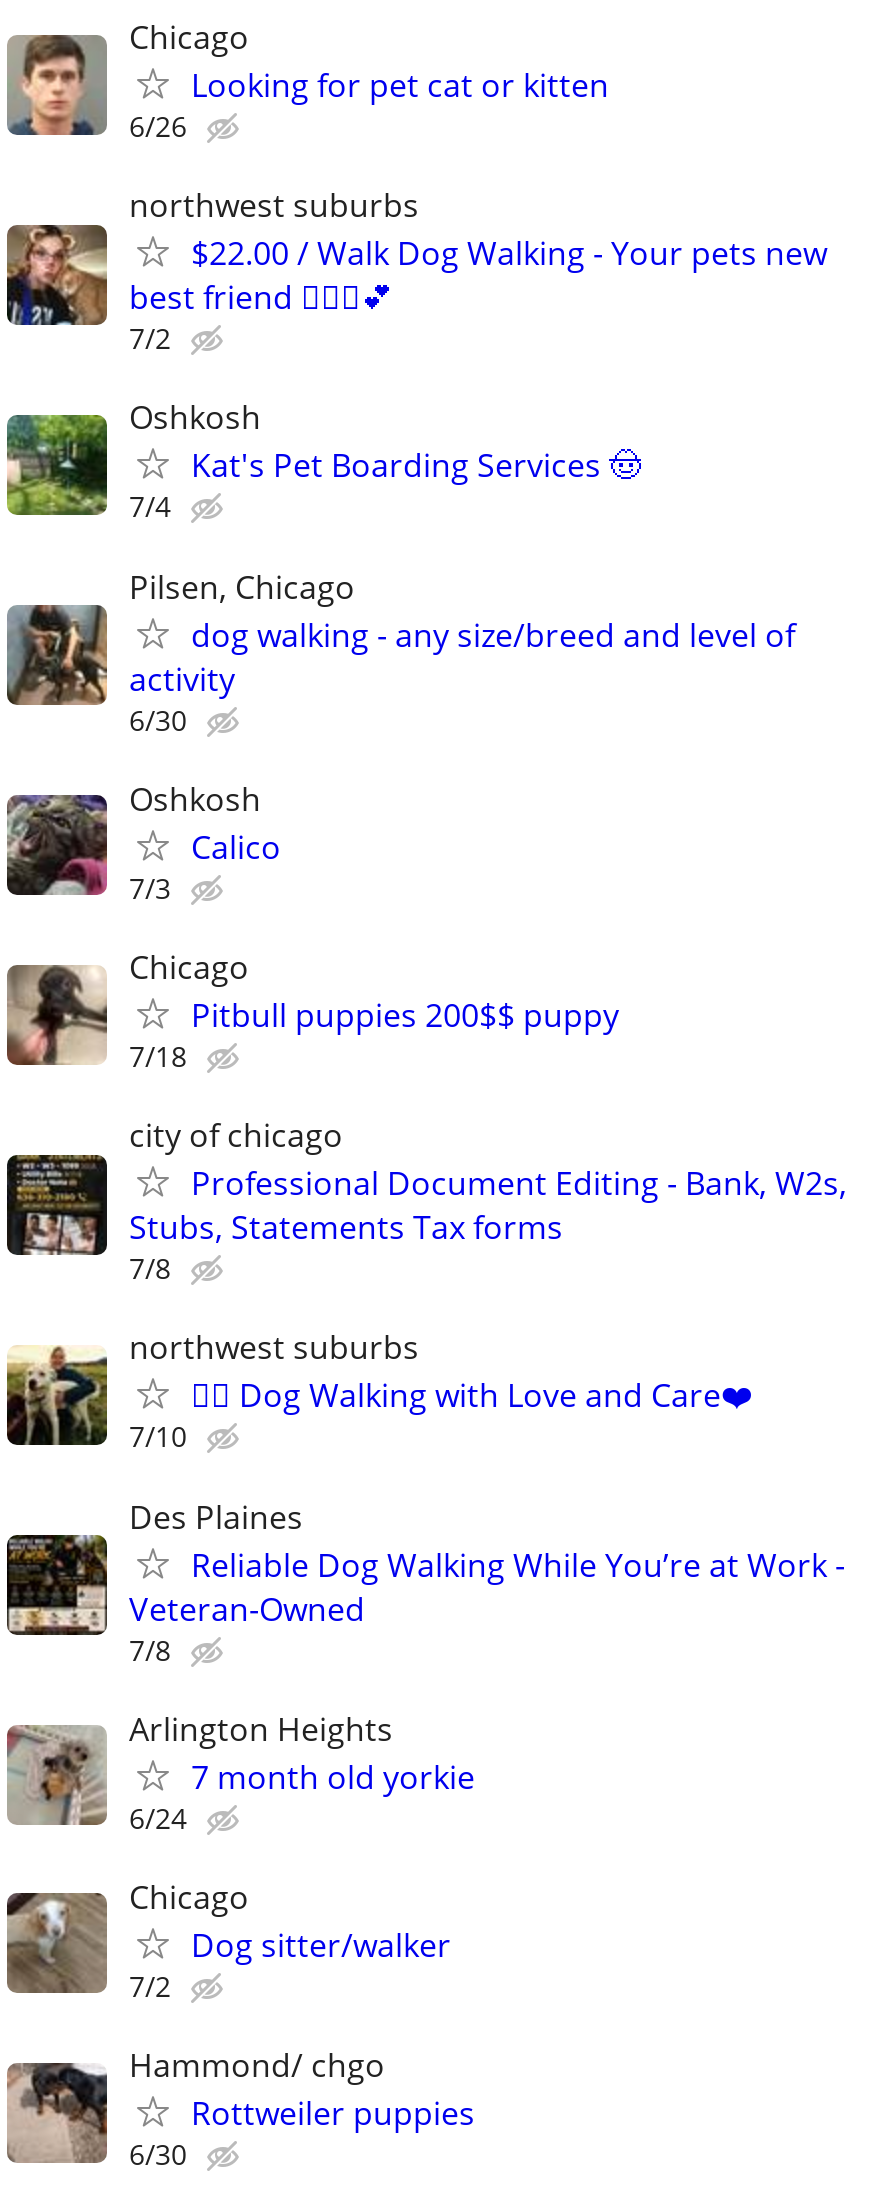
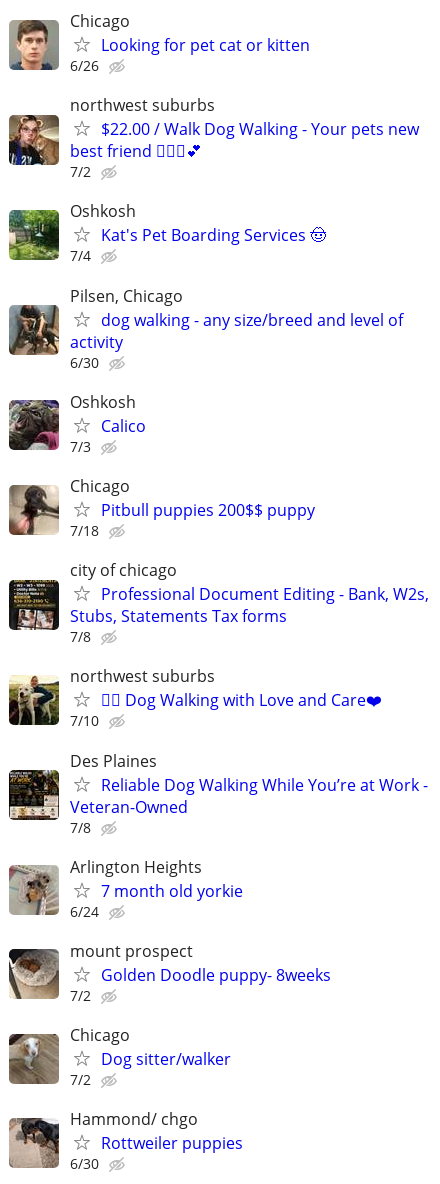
+ [image]
+ mount prospect
+ Golden Doodle puppy- 8weeks
+ 7/2
